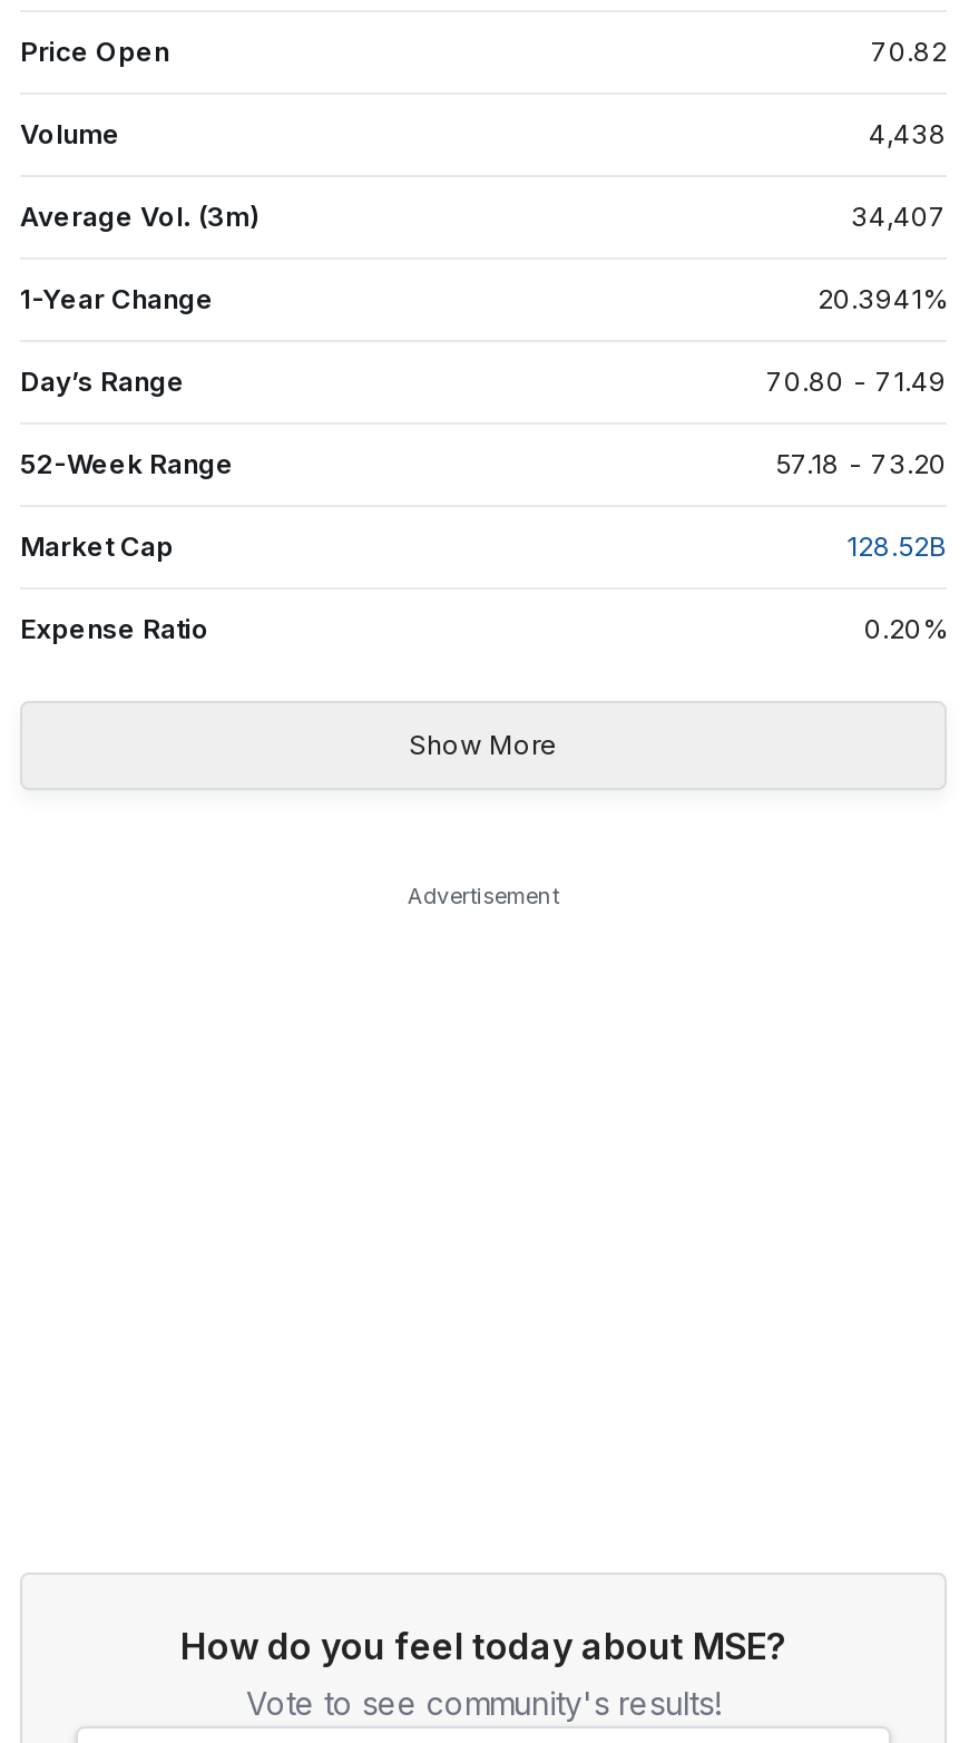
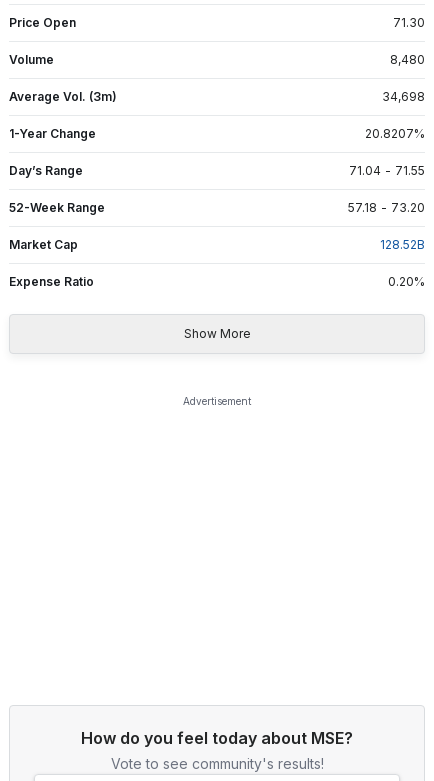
- 70.82
+ 71.30

- 4,438
+ 8,480

- 34,407
+ 34,698

- 20.3941%
+ 20.8207%

- 70.80 - 71.49
+ 71.04 - 71.55
